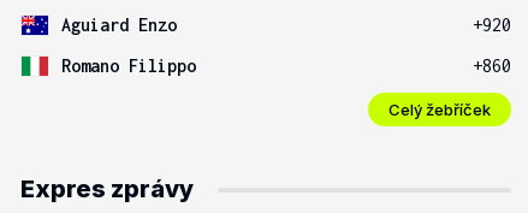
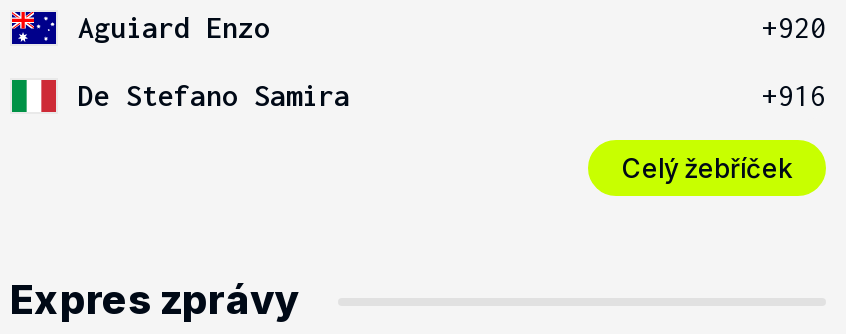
- Romano Filippo
- +860
+ De Stefano Samira
+ +916
